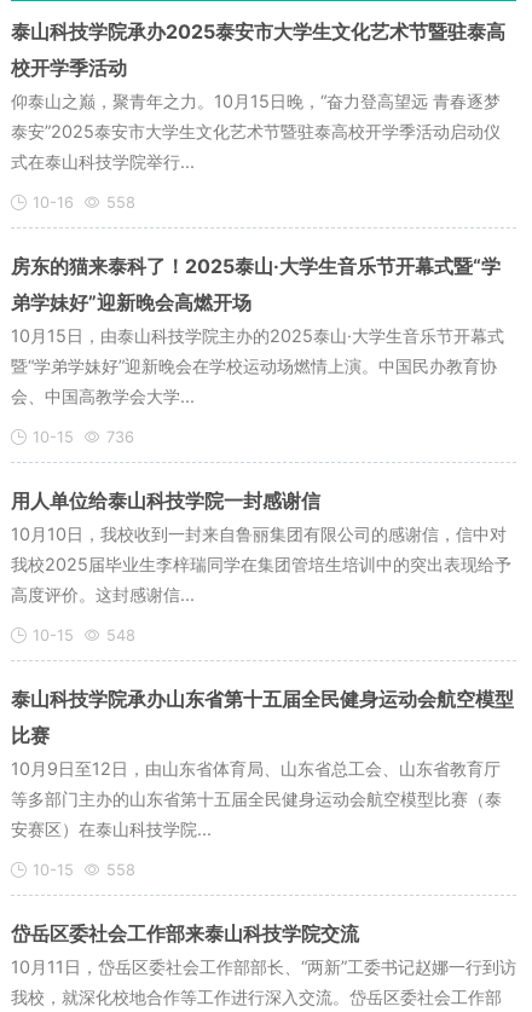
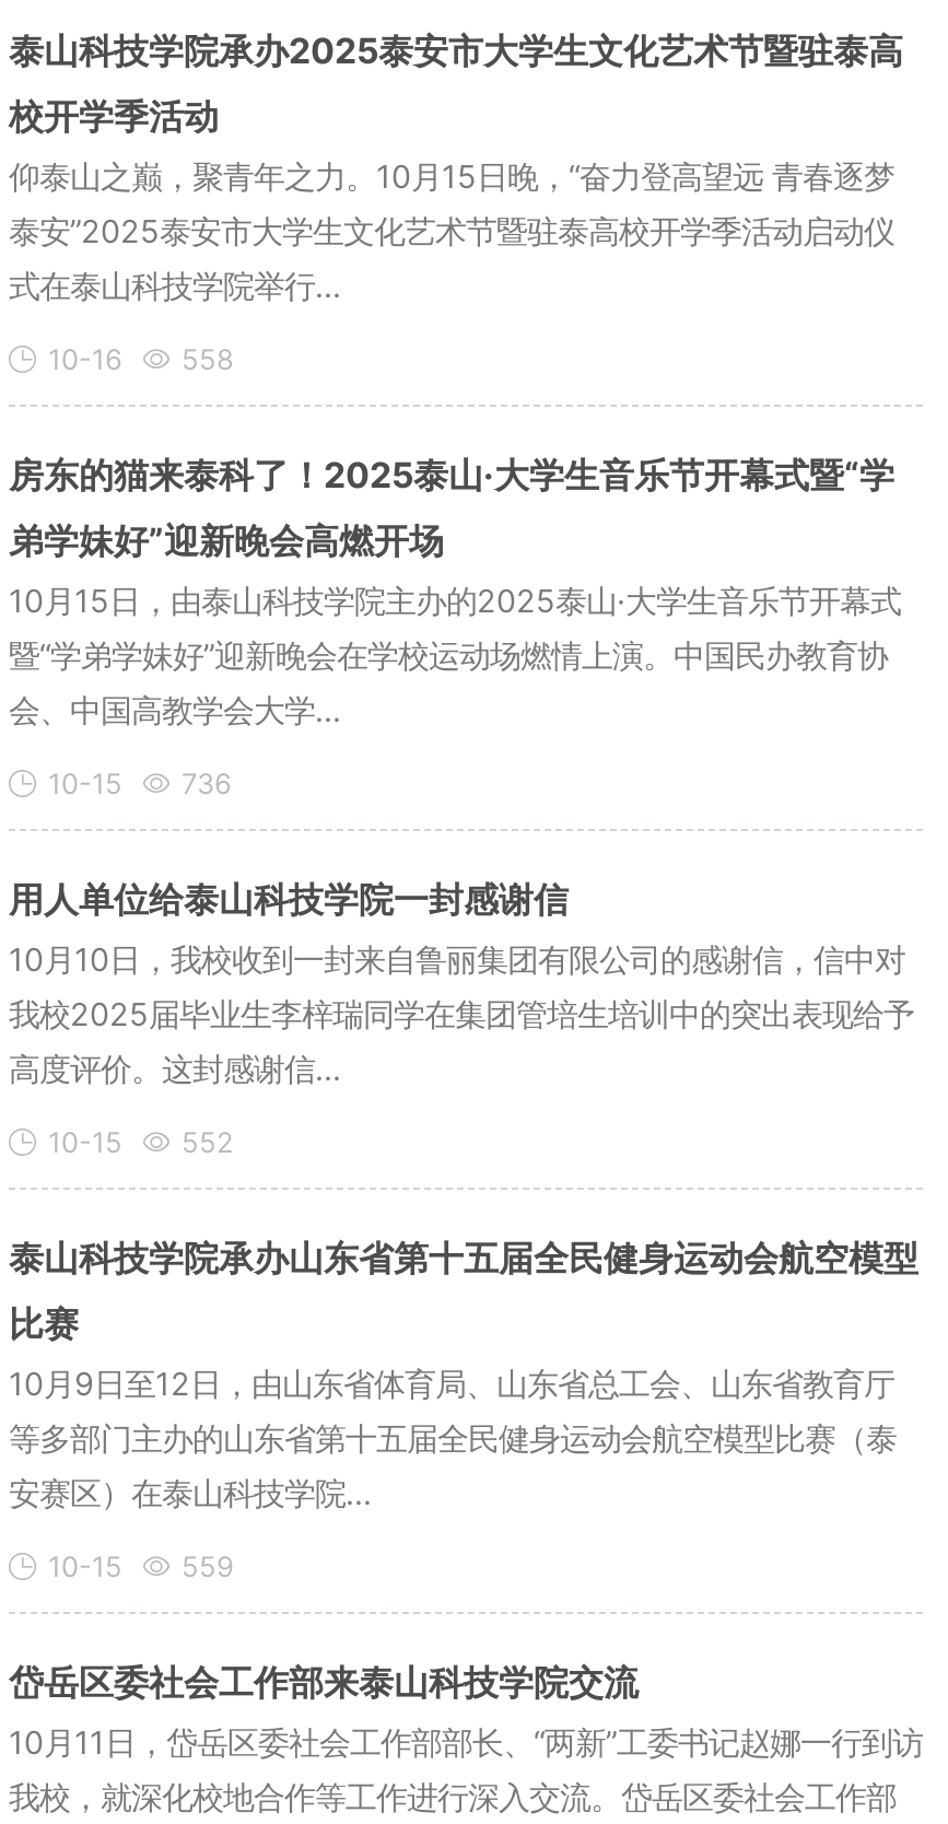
- 10-15 548
+ 10-15 552

- 10-15 558
+ 10-15 559
